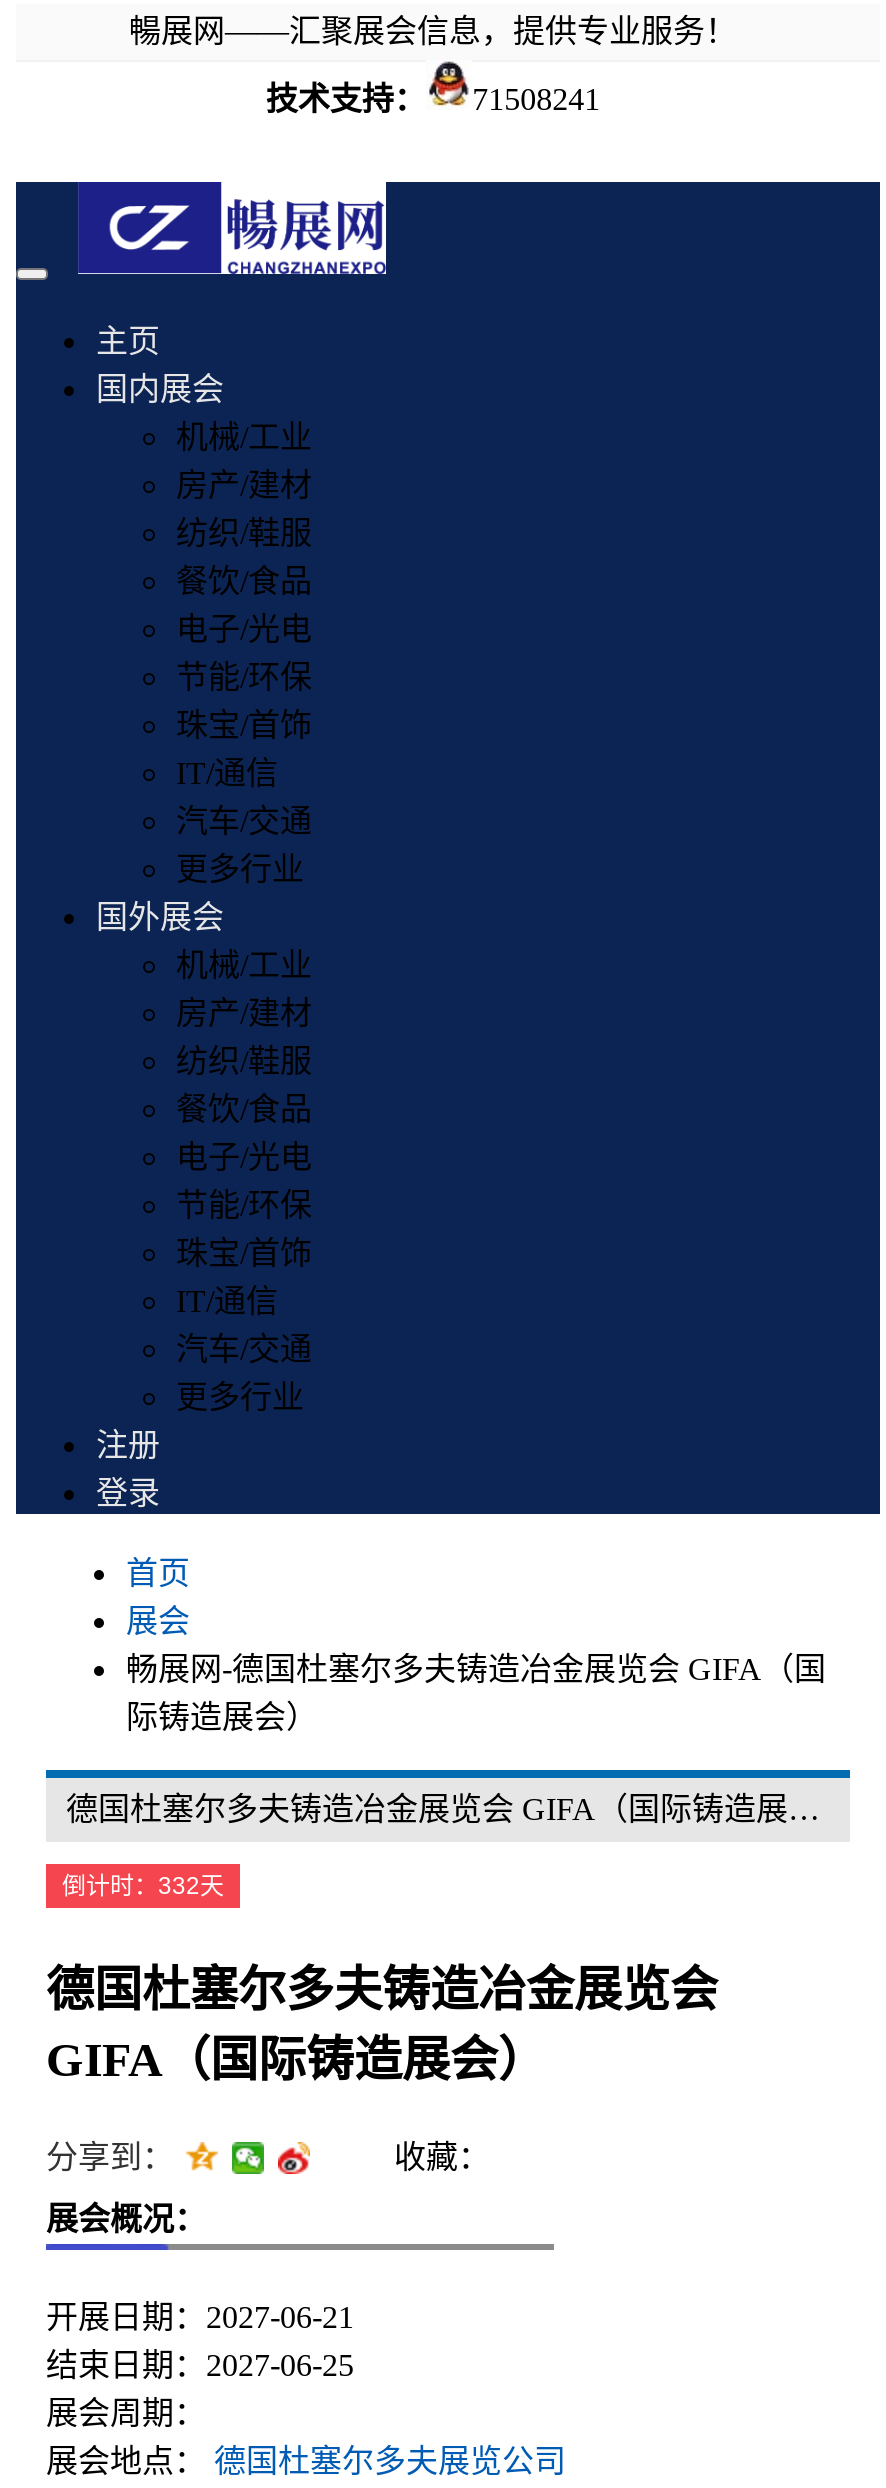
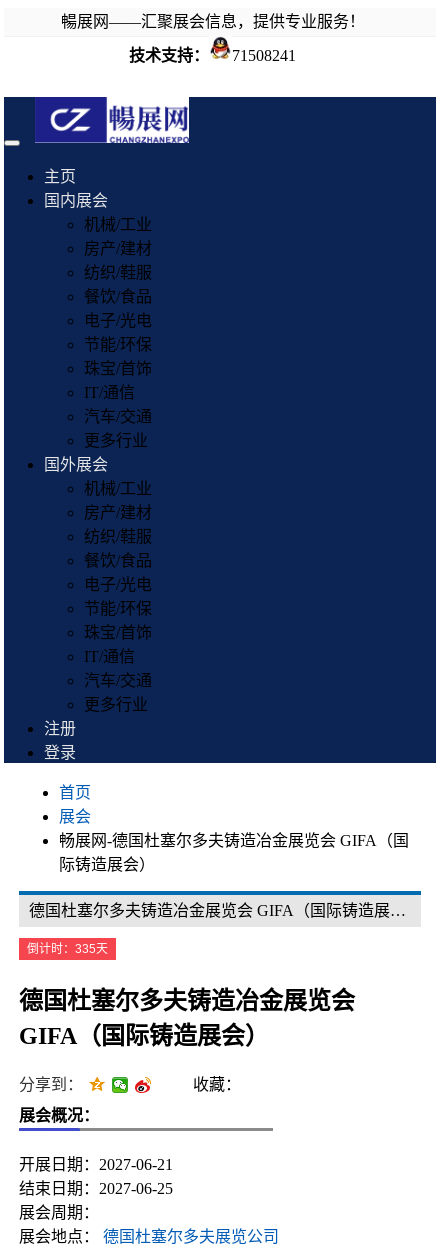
- 倒计时：332天
+ 倒计时：335天
